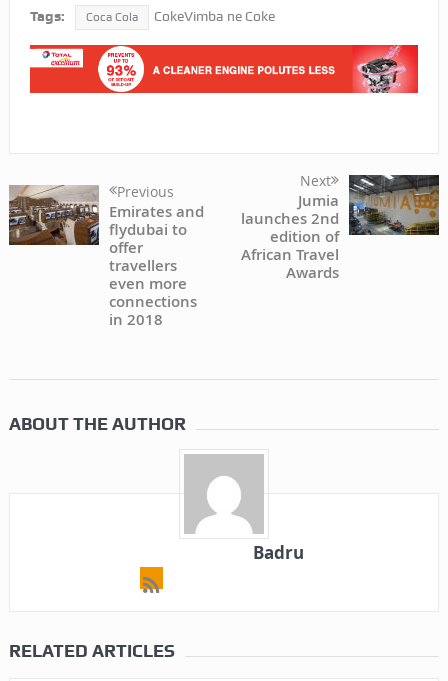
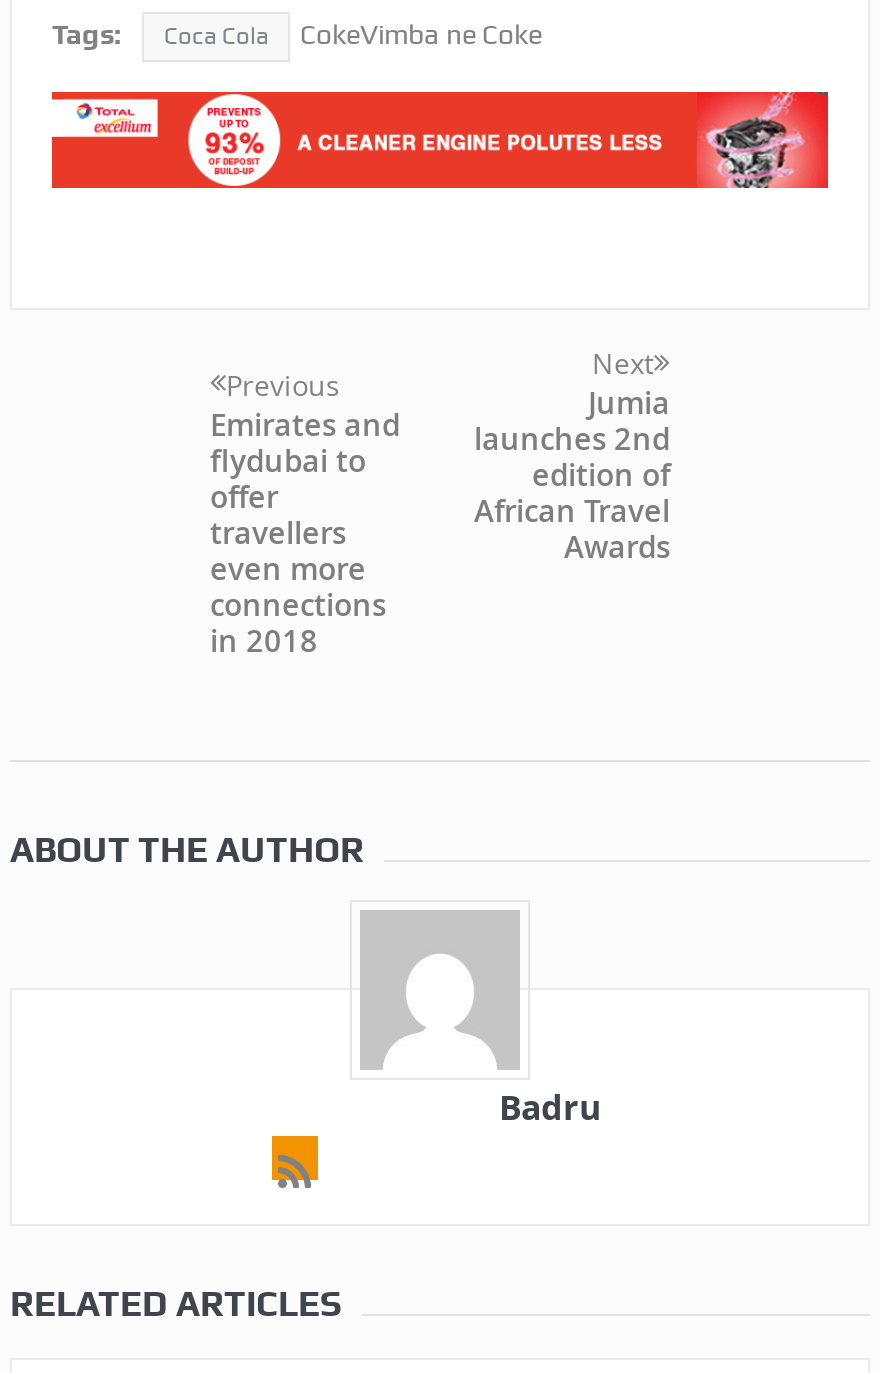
- [image]

- [image]
